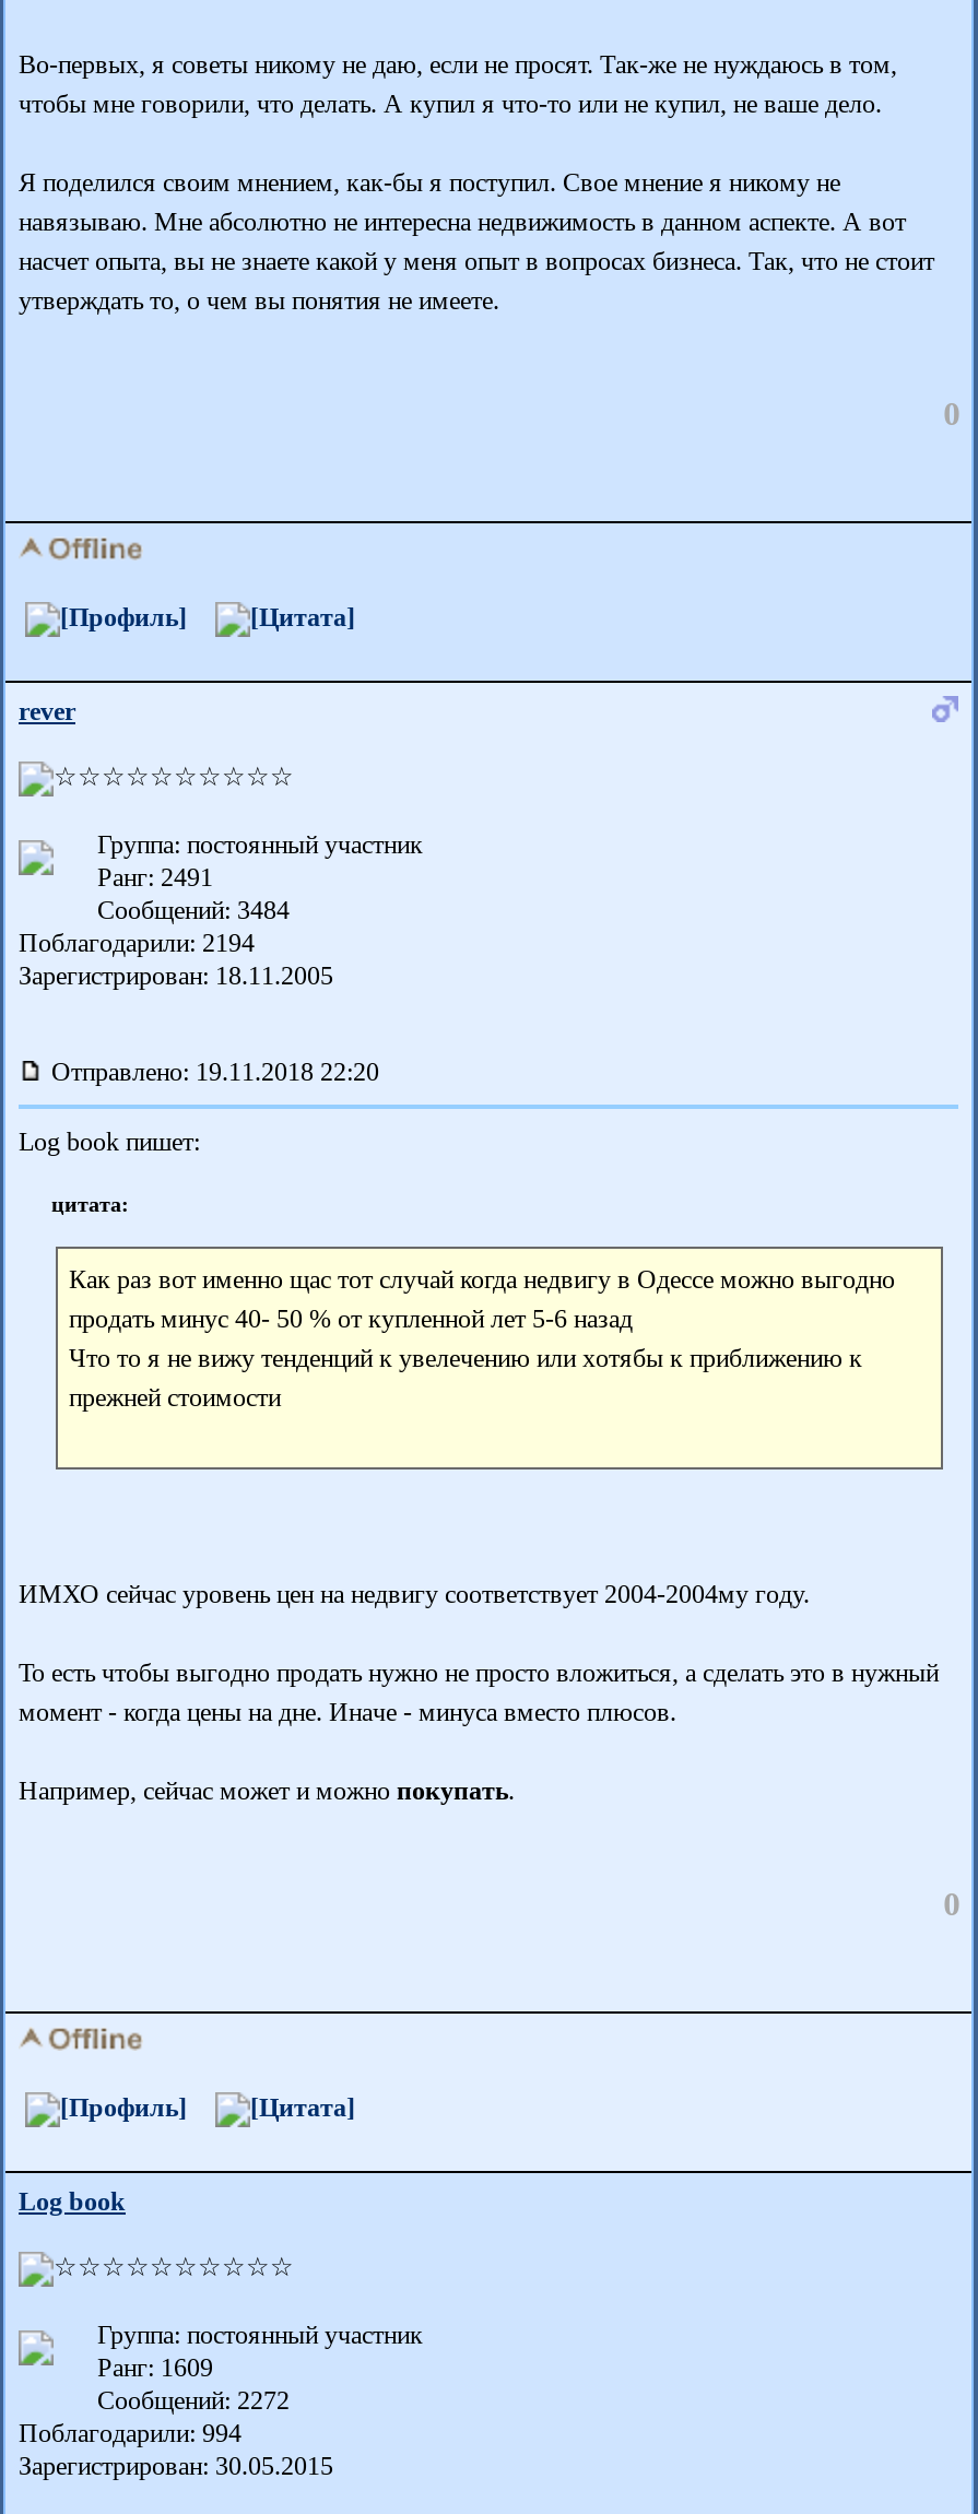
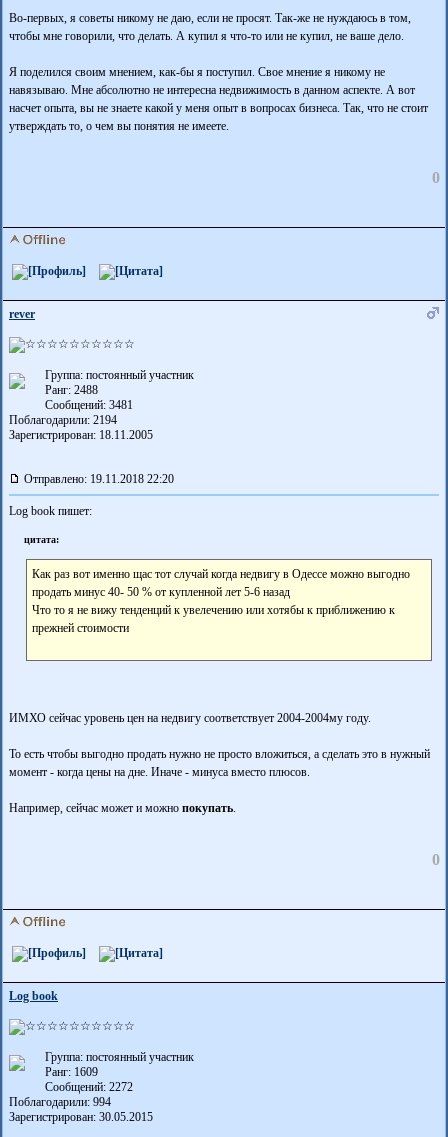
- Ранг: 2491
+ Ранг: 2488

- Сообщений: 3484
+ Сообщений: 3481
